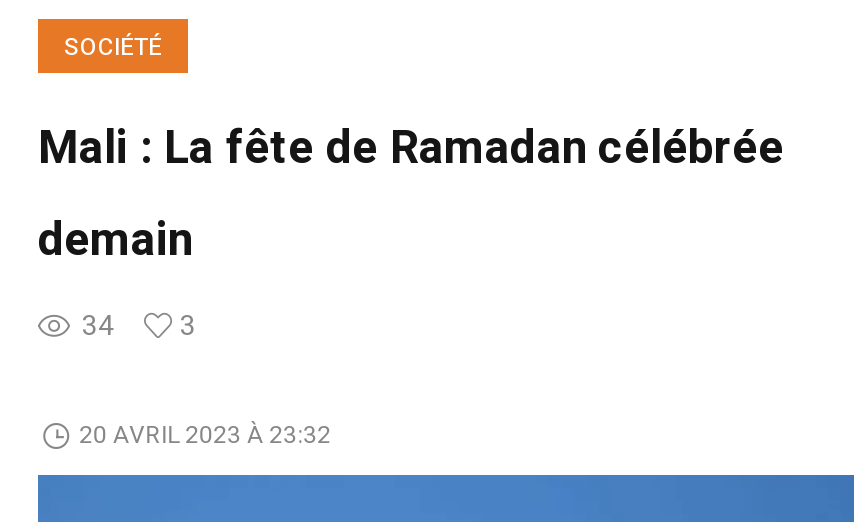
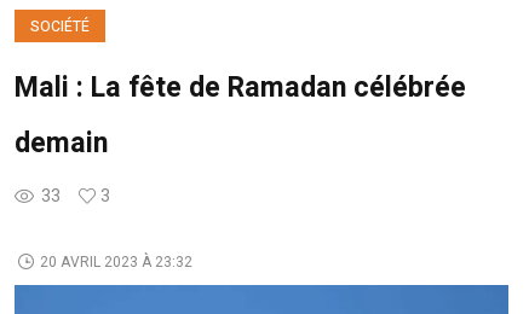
- 34 3
+ 33 3
